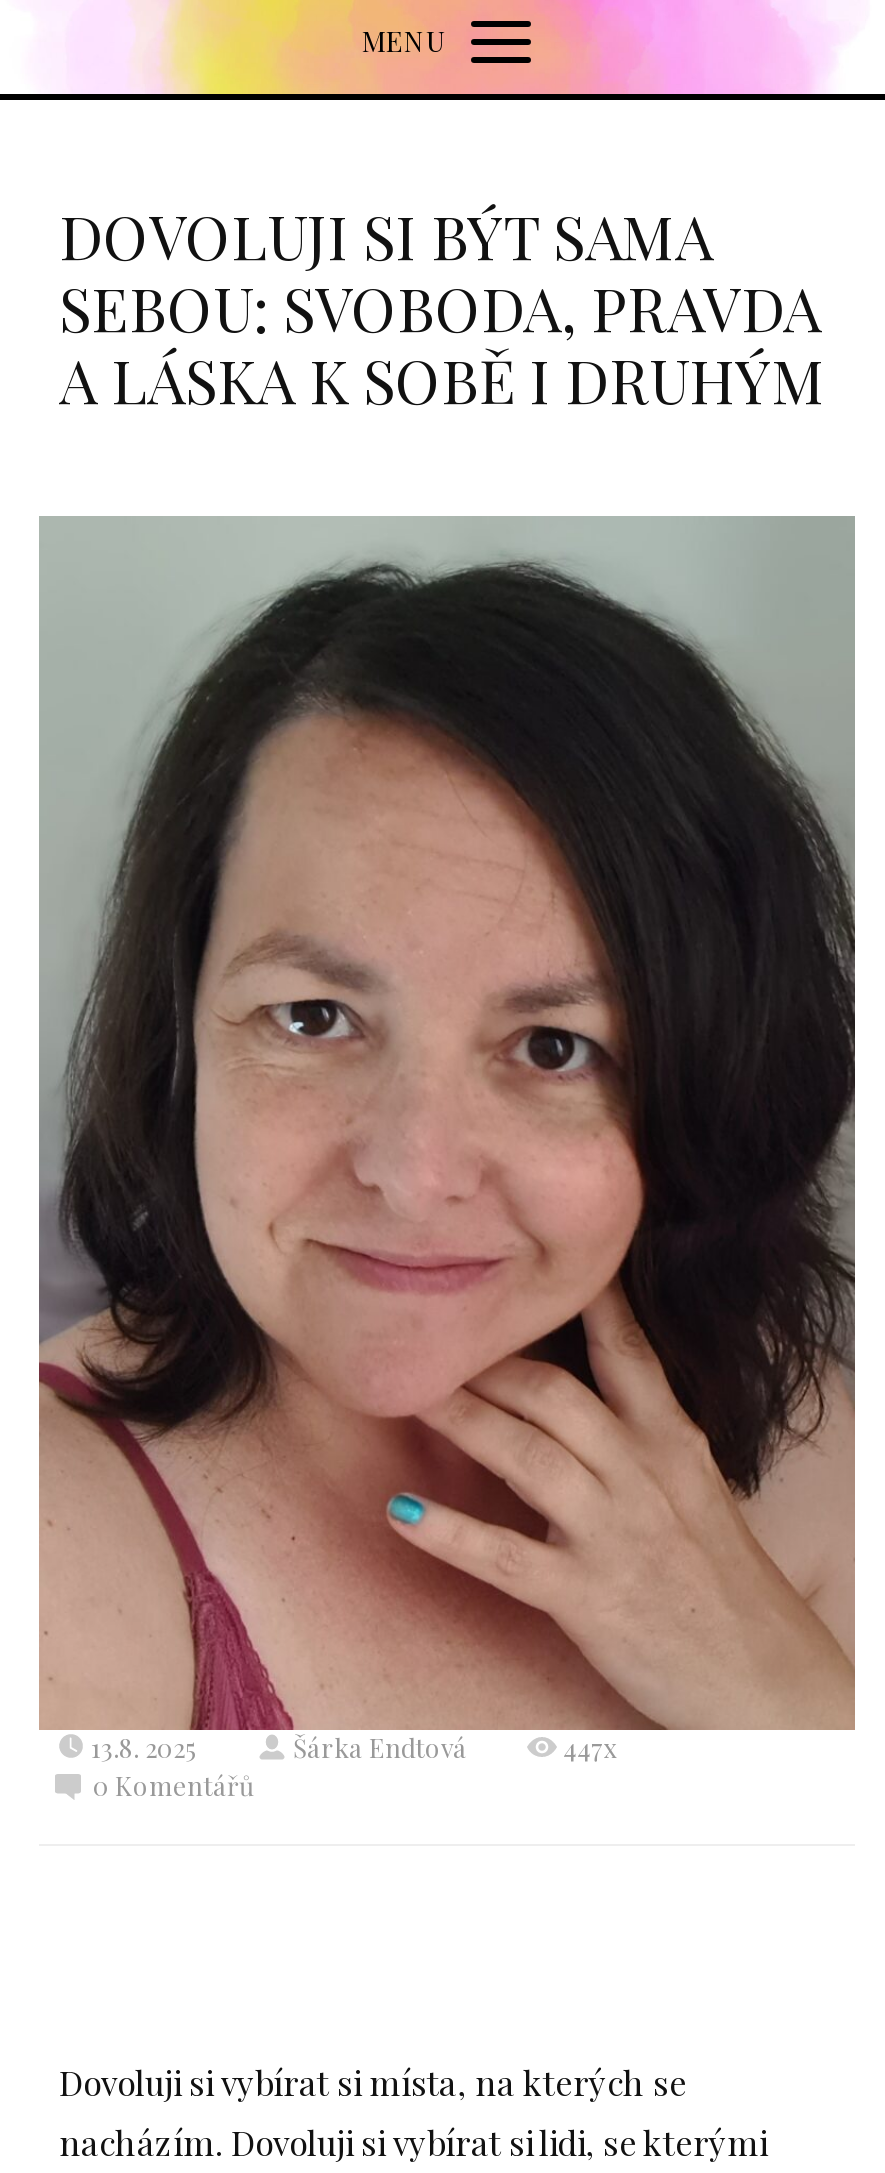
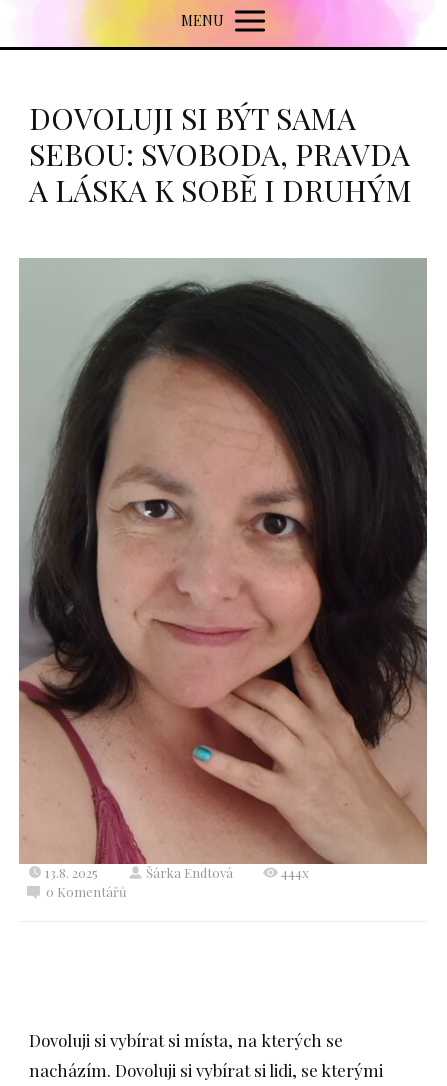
- 447x
+ 444x
